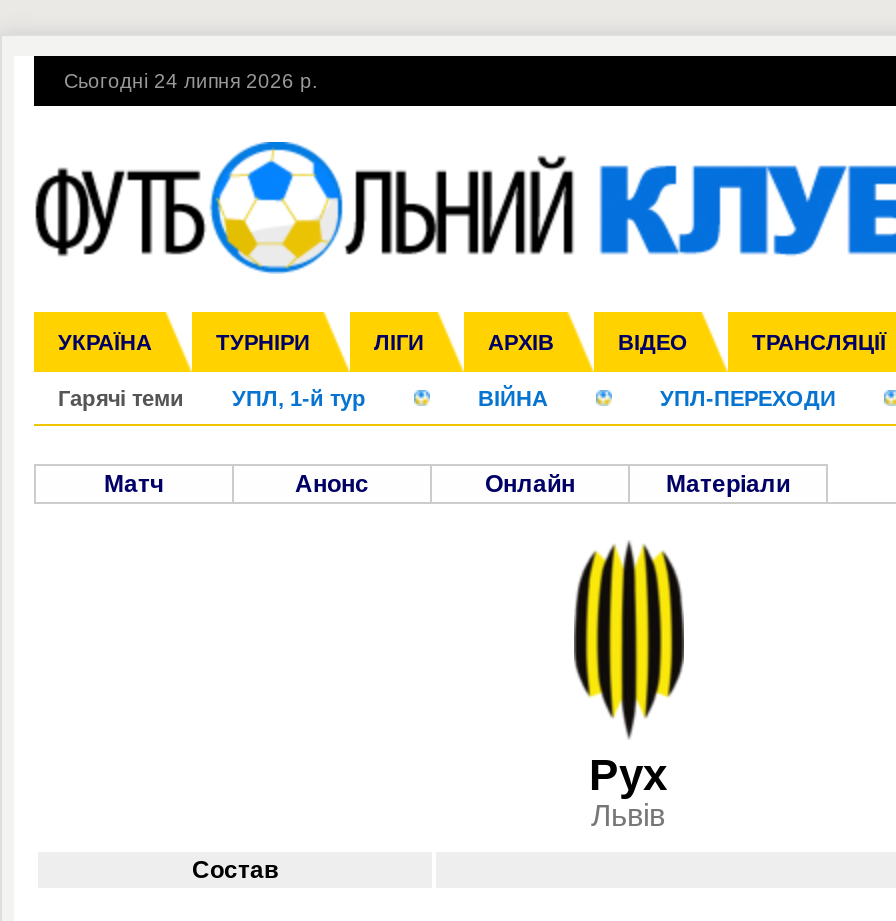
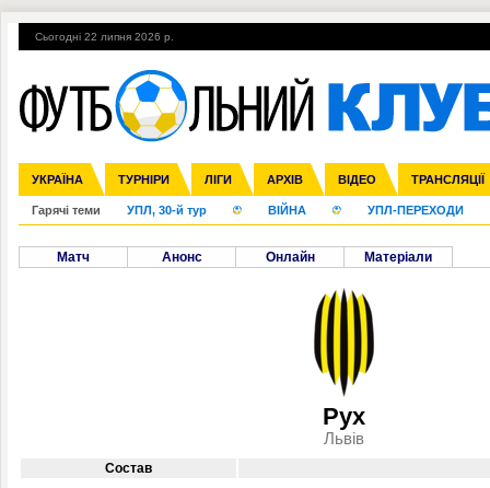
- Сьогодні 24 липня 2026 р.
+ Сьогодні 22 липня 2026 р.

- Гарячі теми УПЛ, 1-й тур
+ Гарячі теми УПЛ, 30-й тур
